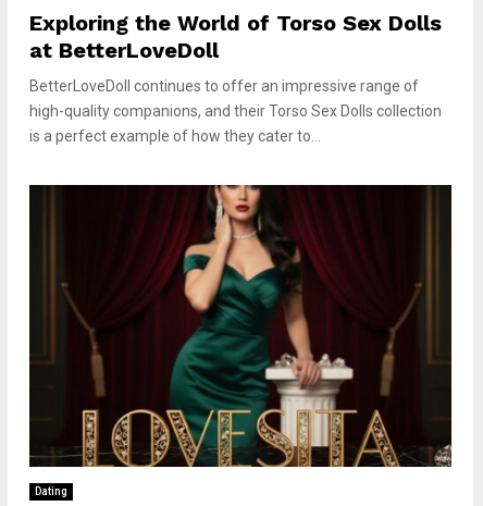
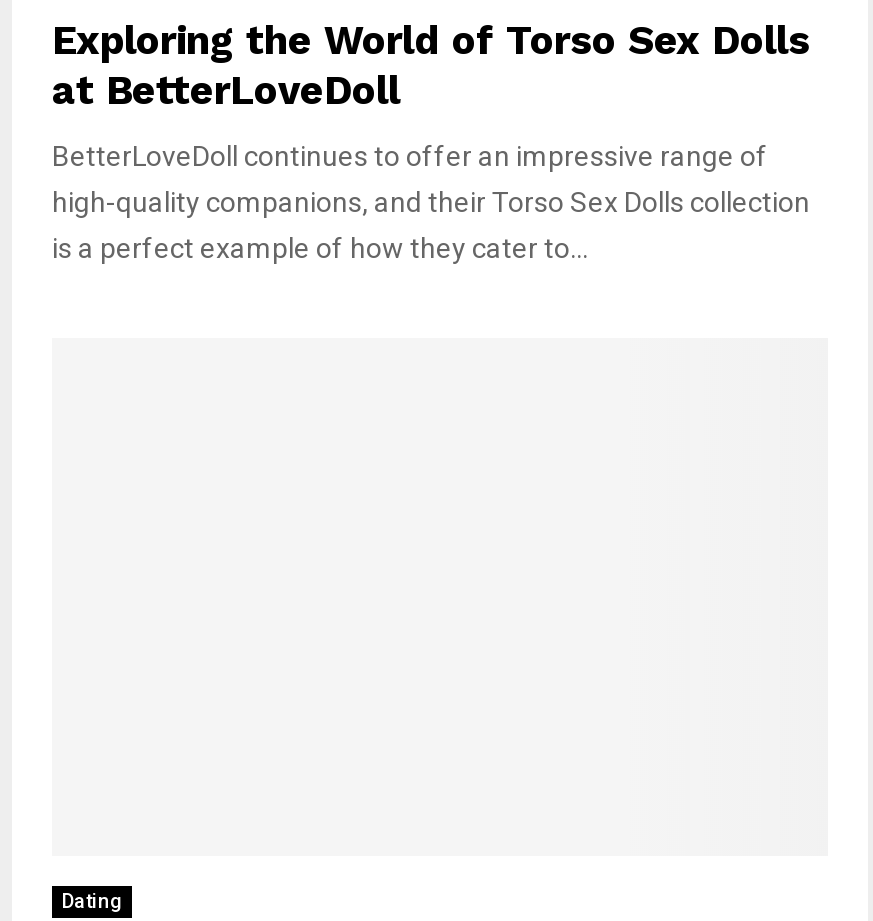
- [image]
